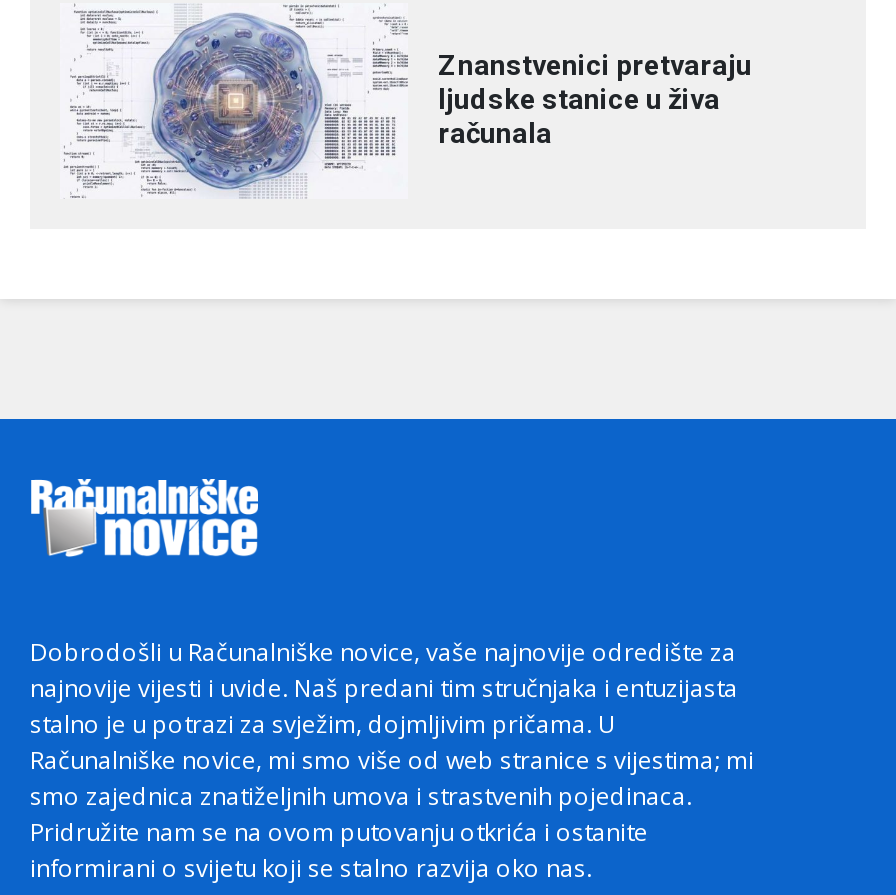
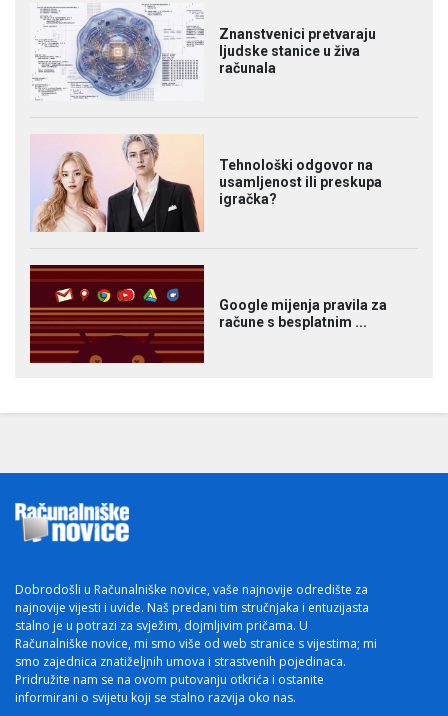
+ [image]
+ Google mijenja pravila za
+ račune s besplatnim ...

+ [image]
+ Tehnološki odgovor na
+ usamljenost ili preskupa
+ igračka?
